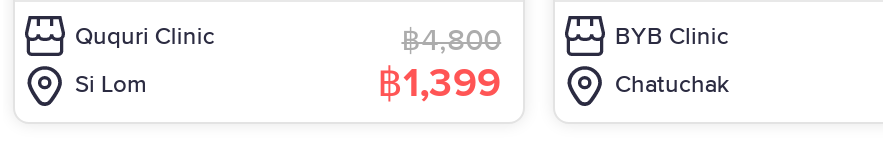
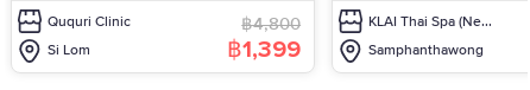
- BYB Clinic
+ KLAI Thai Spa (Ne...

- Chatuchak
+ Samphanthawong
